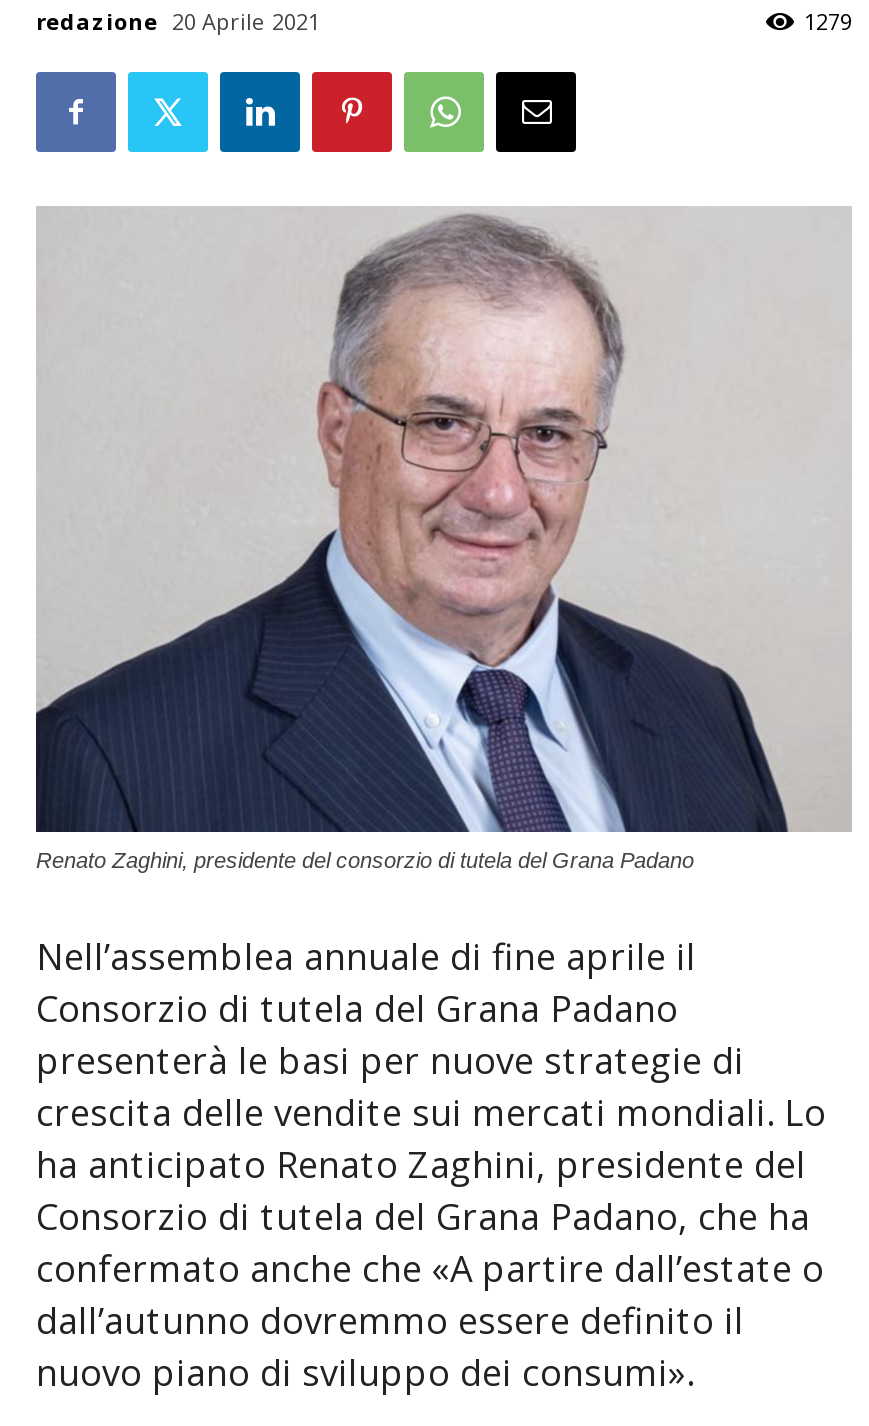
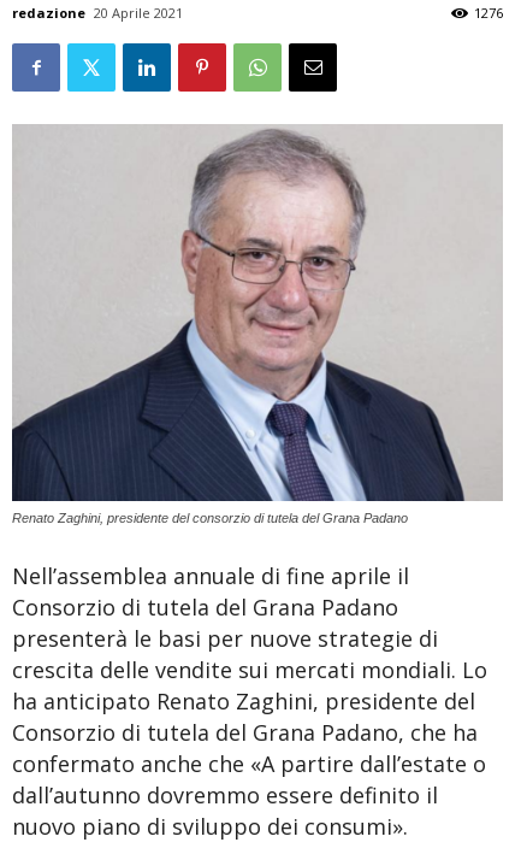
- 1279
+ 1276
